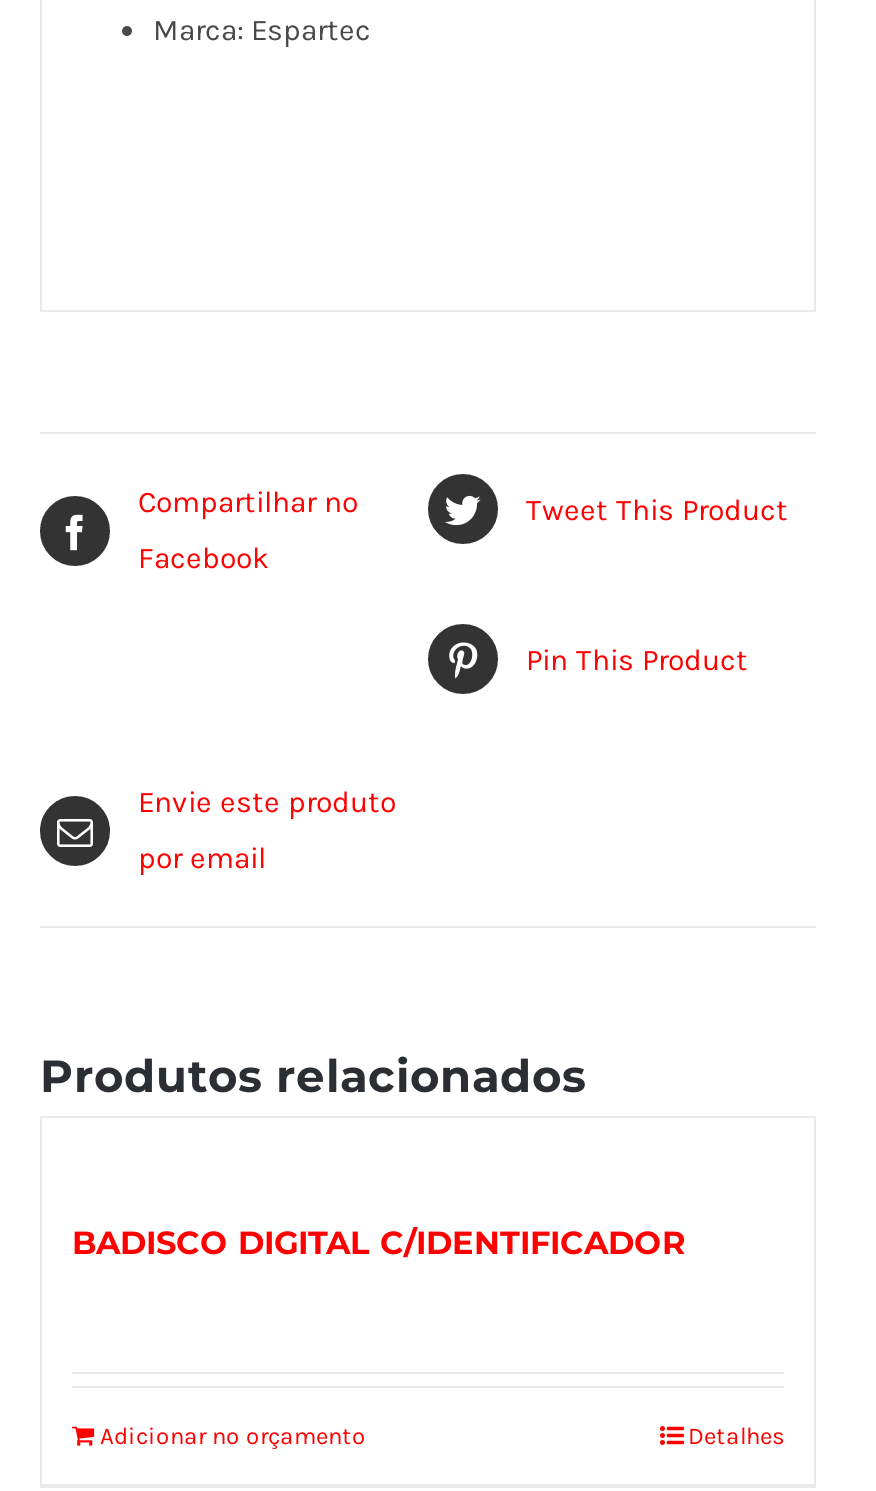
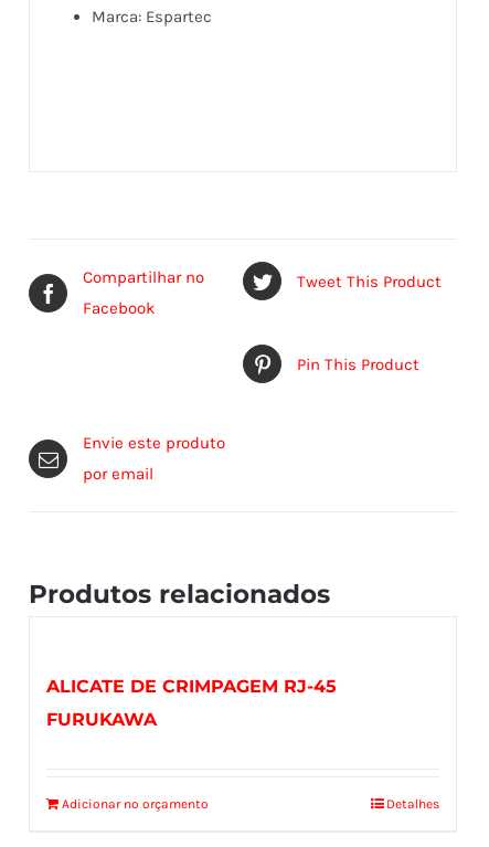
- BADISCO DIGITAL C/IDENTIFICADOR
+ ALICATE DE CRIMPAGEM RJ-45
+ FURUKAWA
